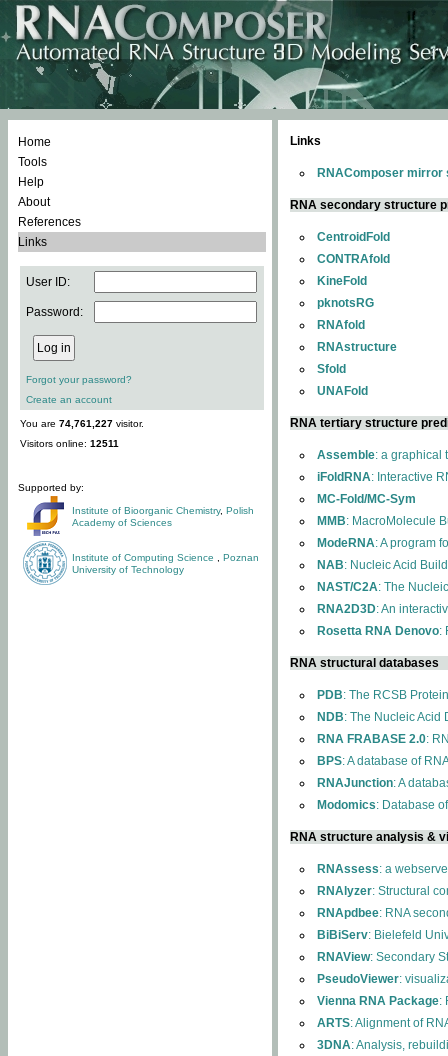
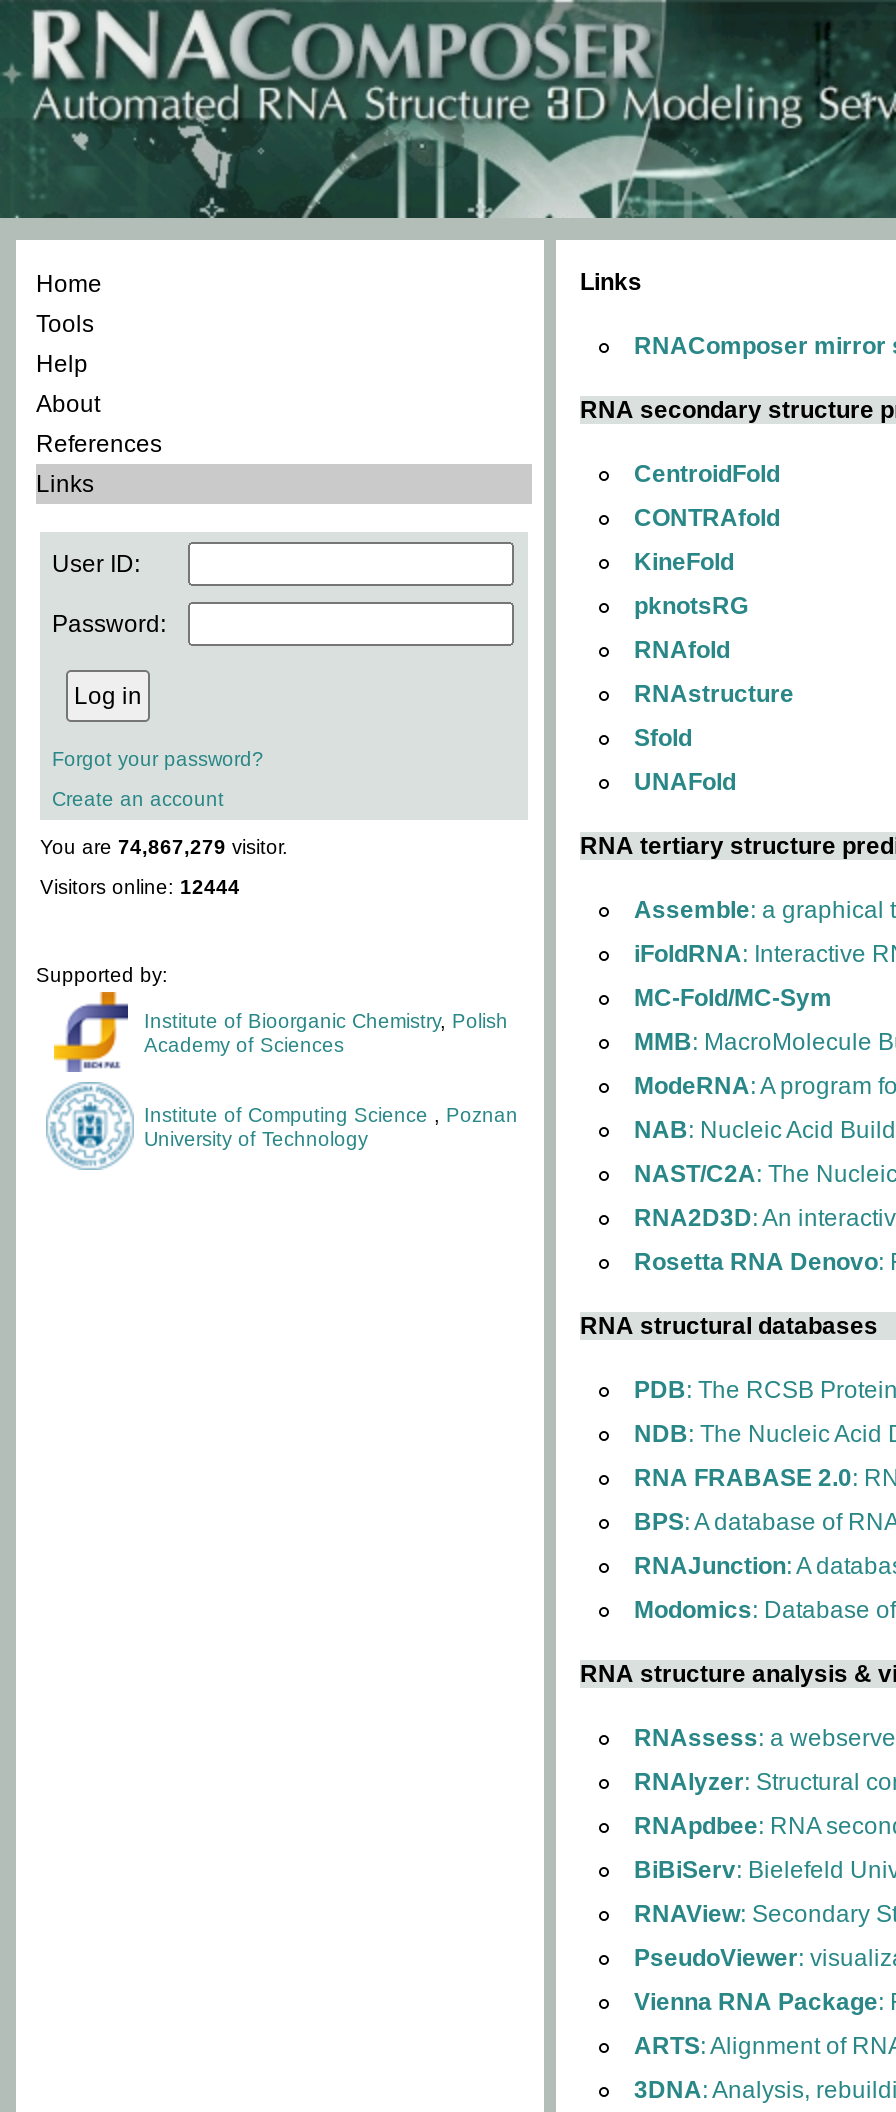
- You are 74,761,227 visitor.
+ You are 74,867,279 visitor.

- Visitors online: 12511
+ Visitors online: 12444
